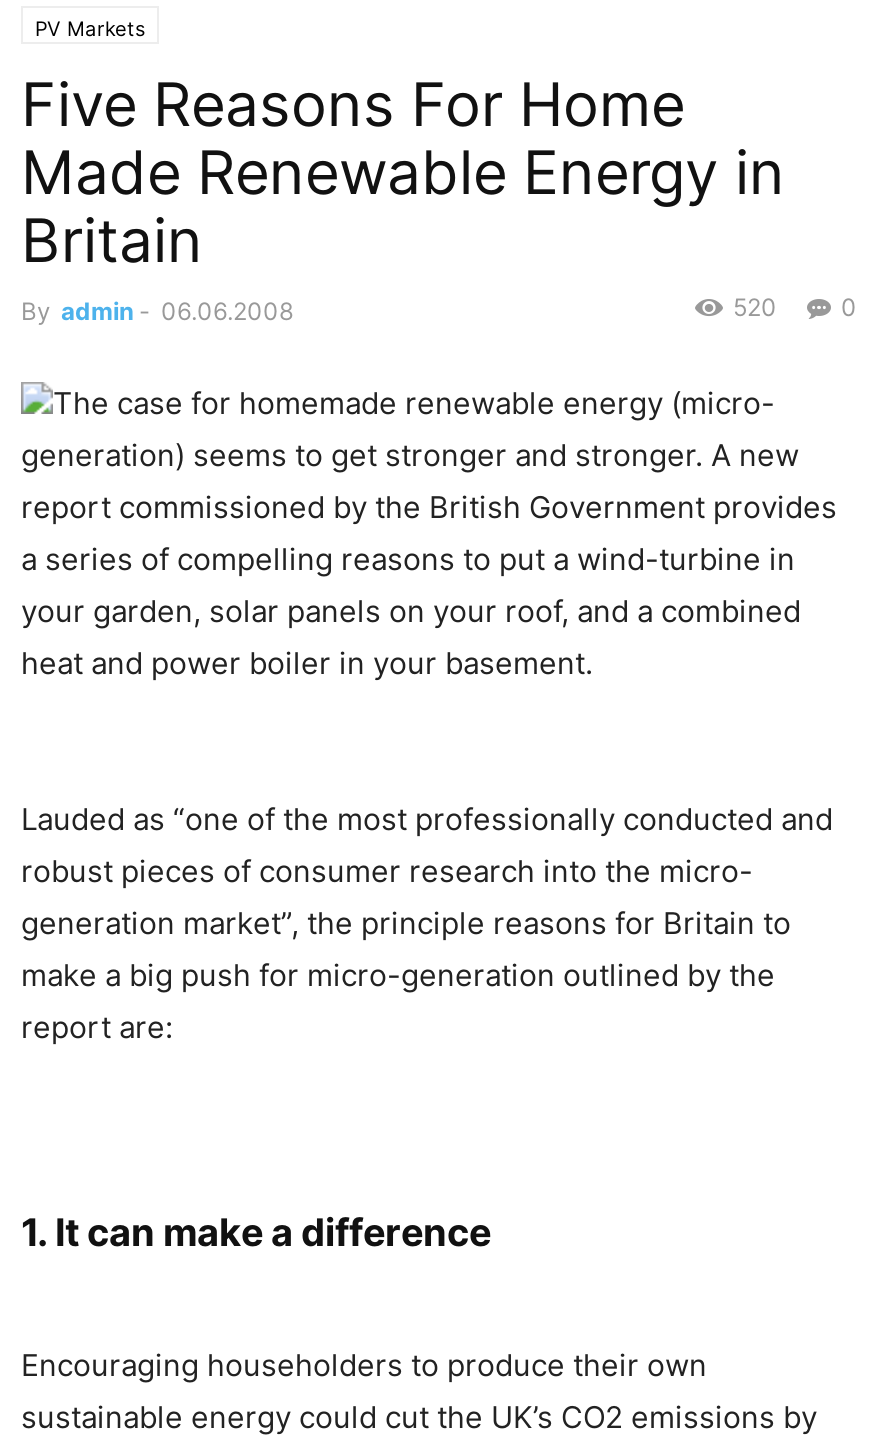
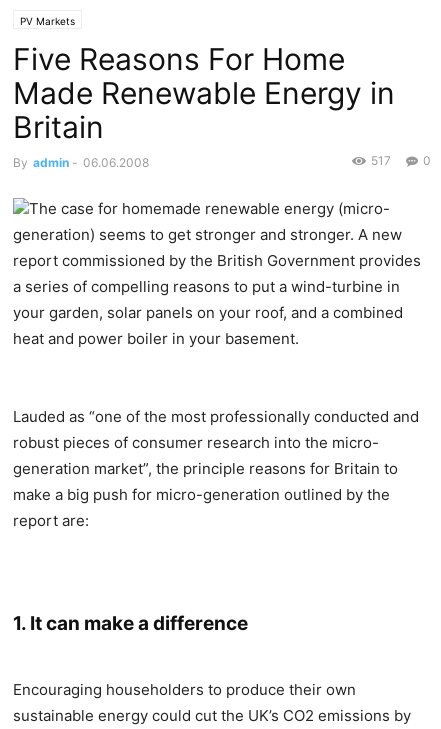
- 520
+ 517
